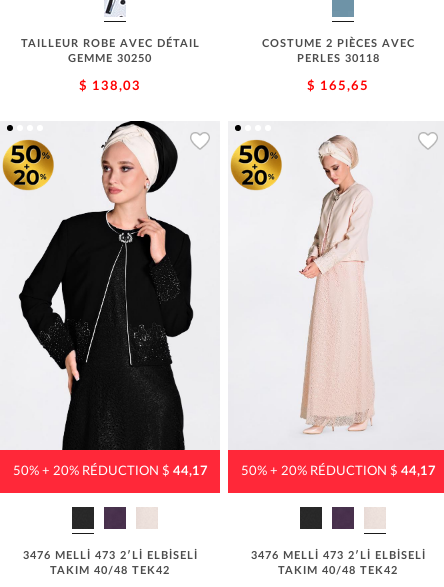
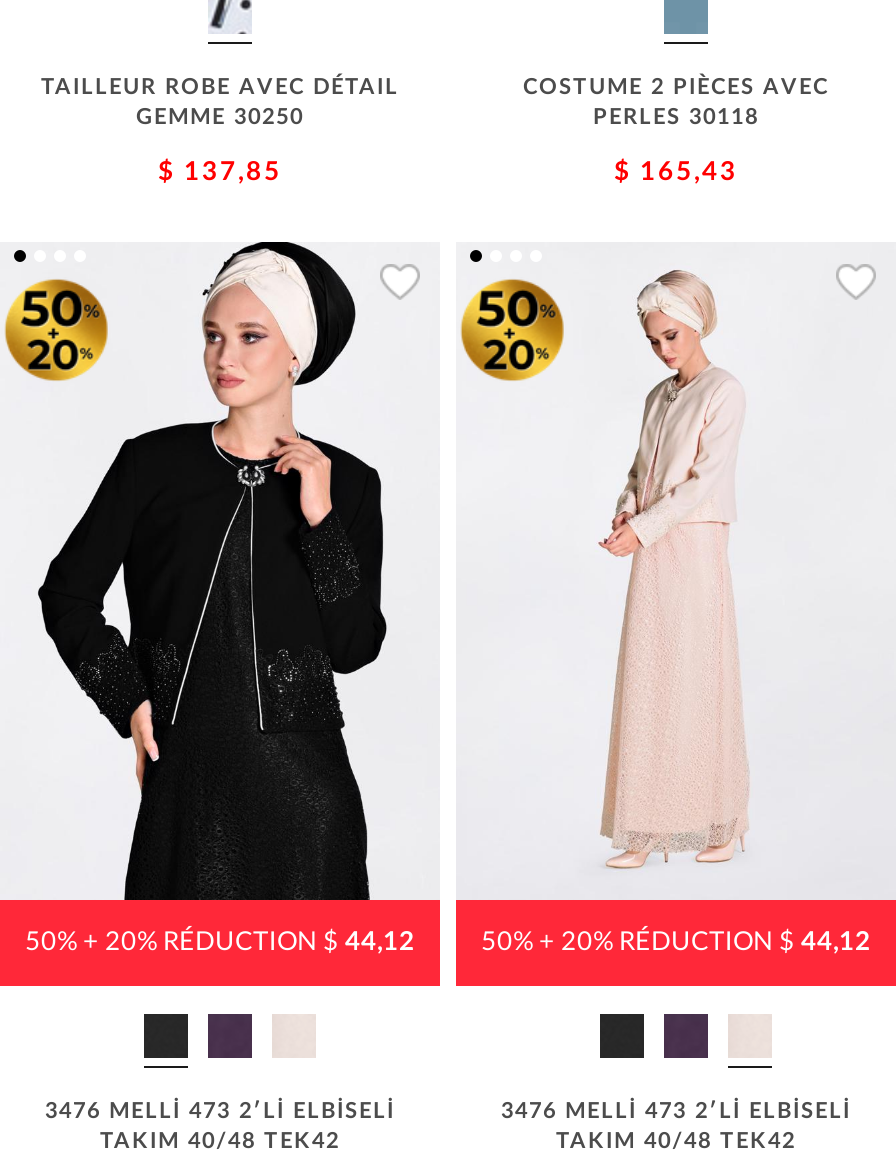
- $ 138,03
+ $ 137,85

- $ 165,65
+ $ 165,43

- 50% + 20% RÉDUCTION $44,17
+ 50% + 20% RÉDUCTION $44,12

- 50% + 20% RÉDUCTION $44,17
+ 50% + 20% RÉDUCTION $44,12
